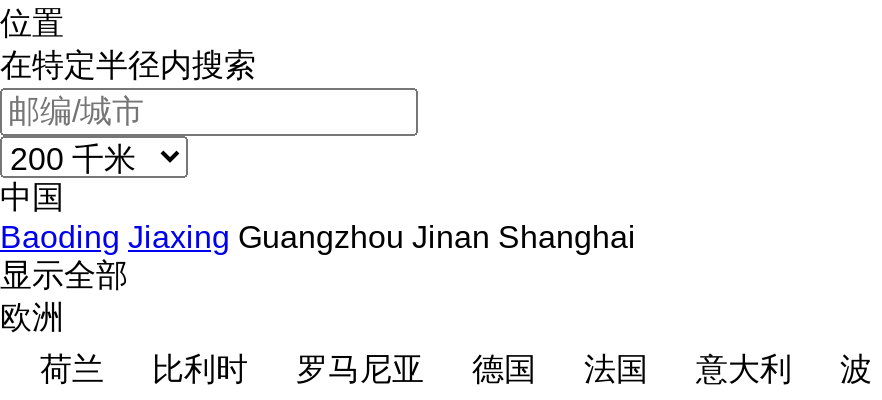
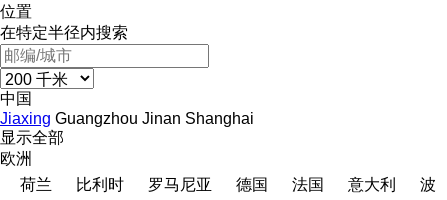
- Baoding Jiaxing Guangzhou Jinan Shanghai
+ Jiaxing Guangzhou Jinan Shanghai
